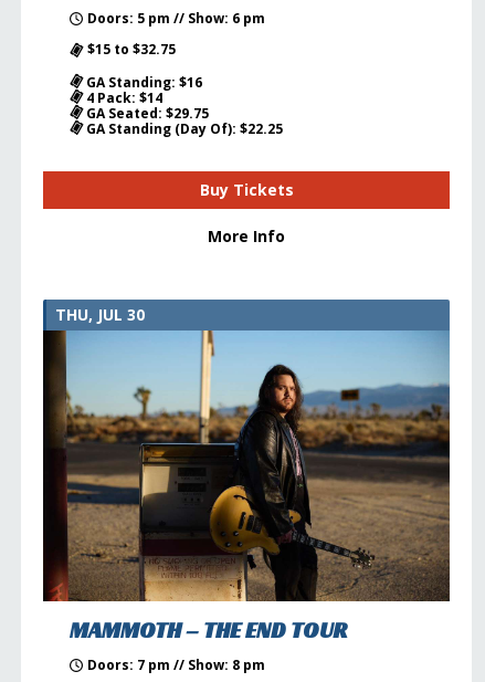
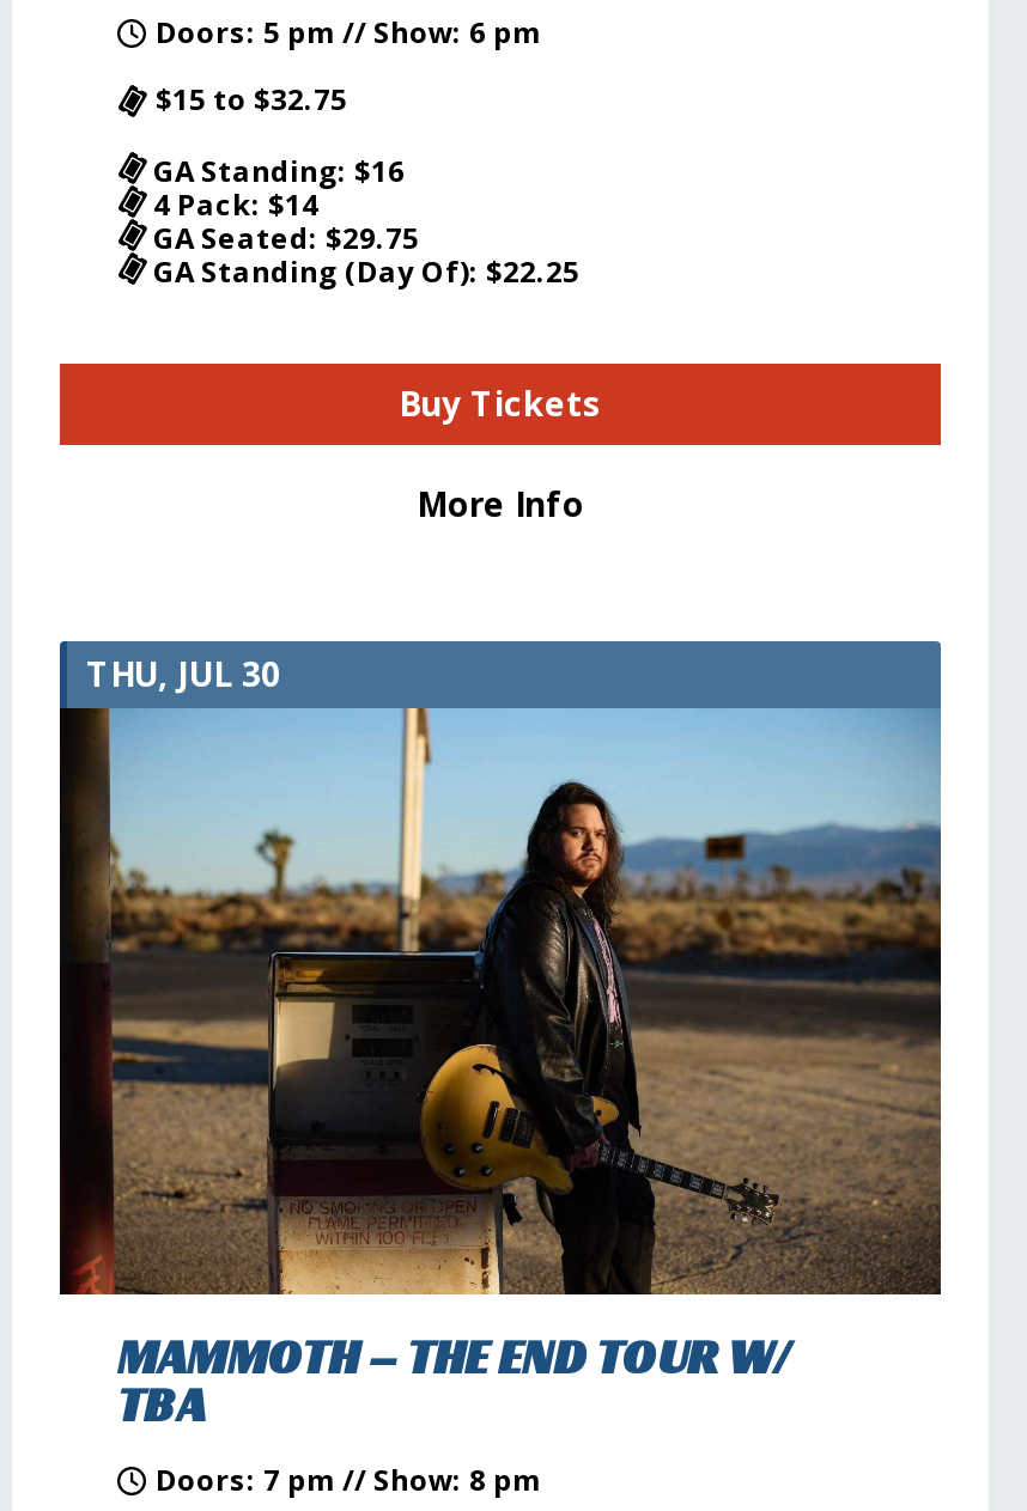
- MAMMOTH – THE END TOUR
+ MAMMOTH – THE END TOUR W/
+ TBA
